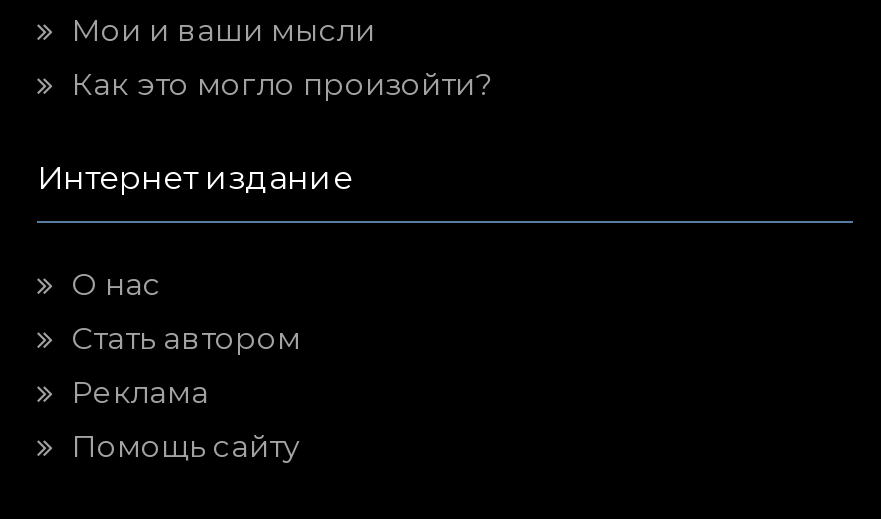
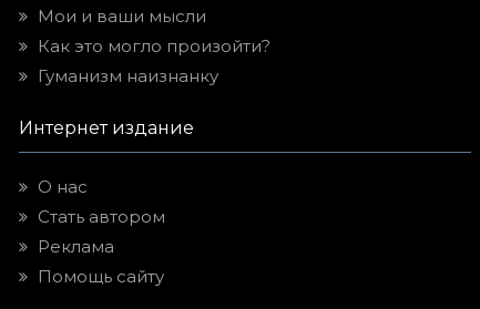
+ Гуманизм наизнанку
